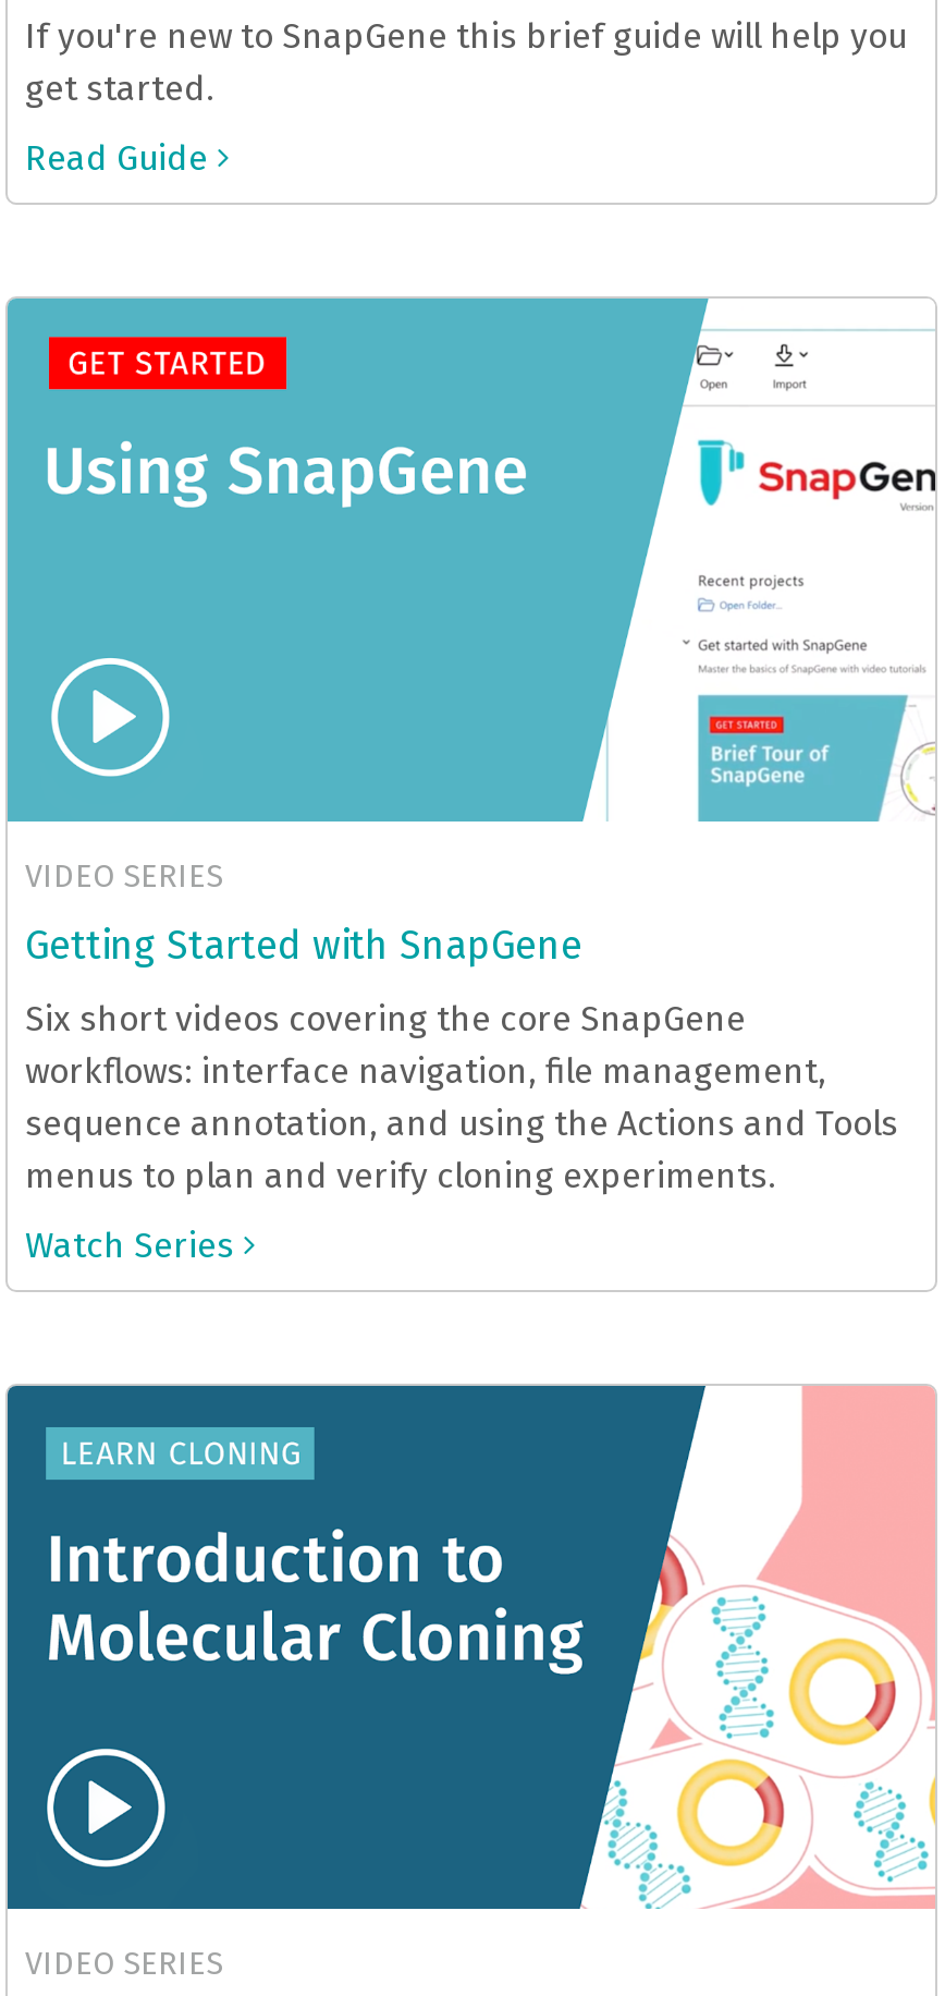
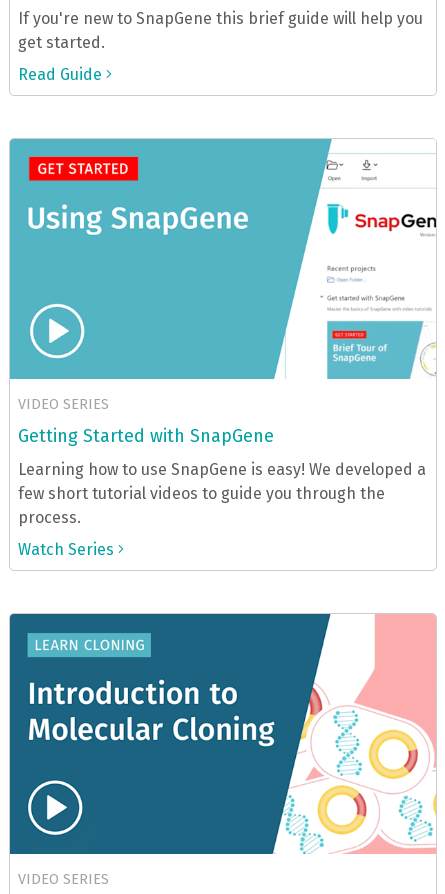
- Six short videos covering the core SnapGene
- workflows: interface navigation, file management,
- sequence annotation, and using the Actions and Tools
- menus to plan and verify cloning experiments.
+ Learning how to use SnapGene is easy! We developed a
+ few short tutorial videos to guide you through the
+ process.
